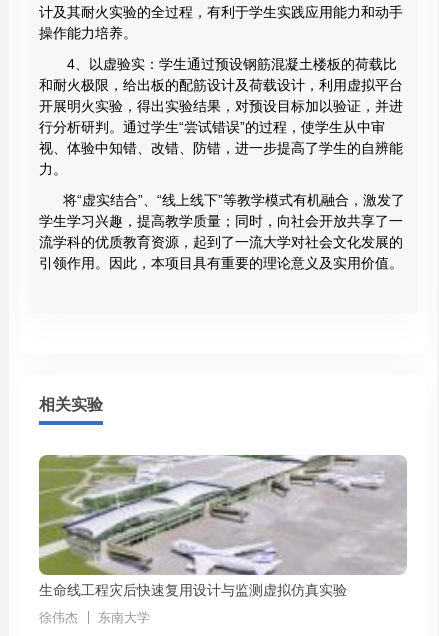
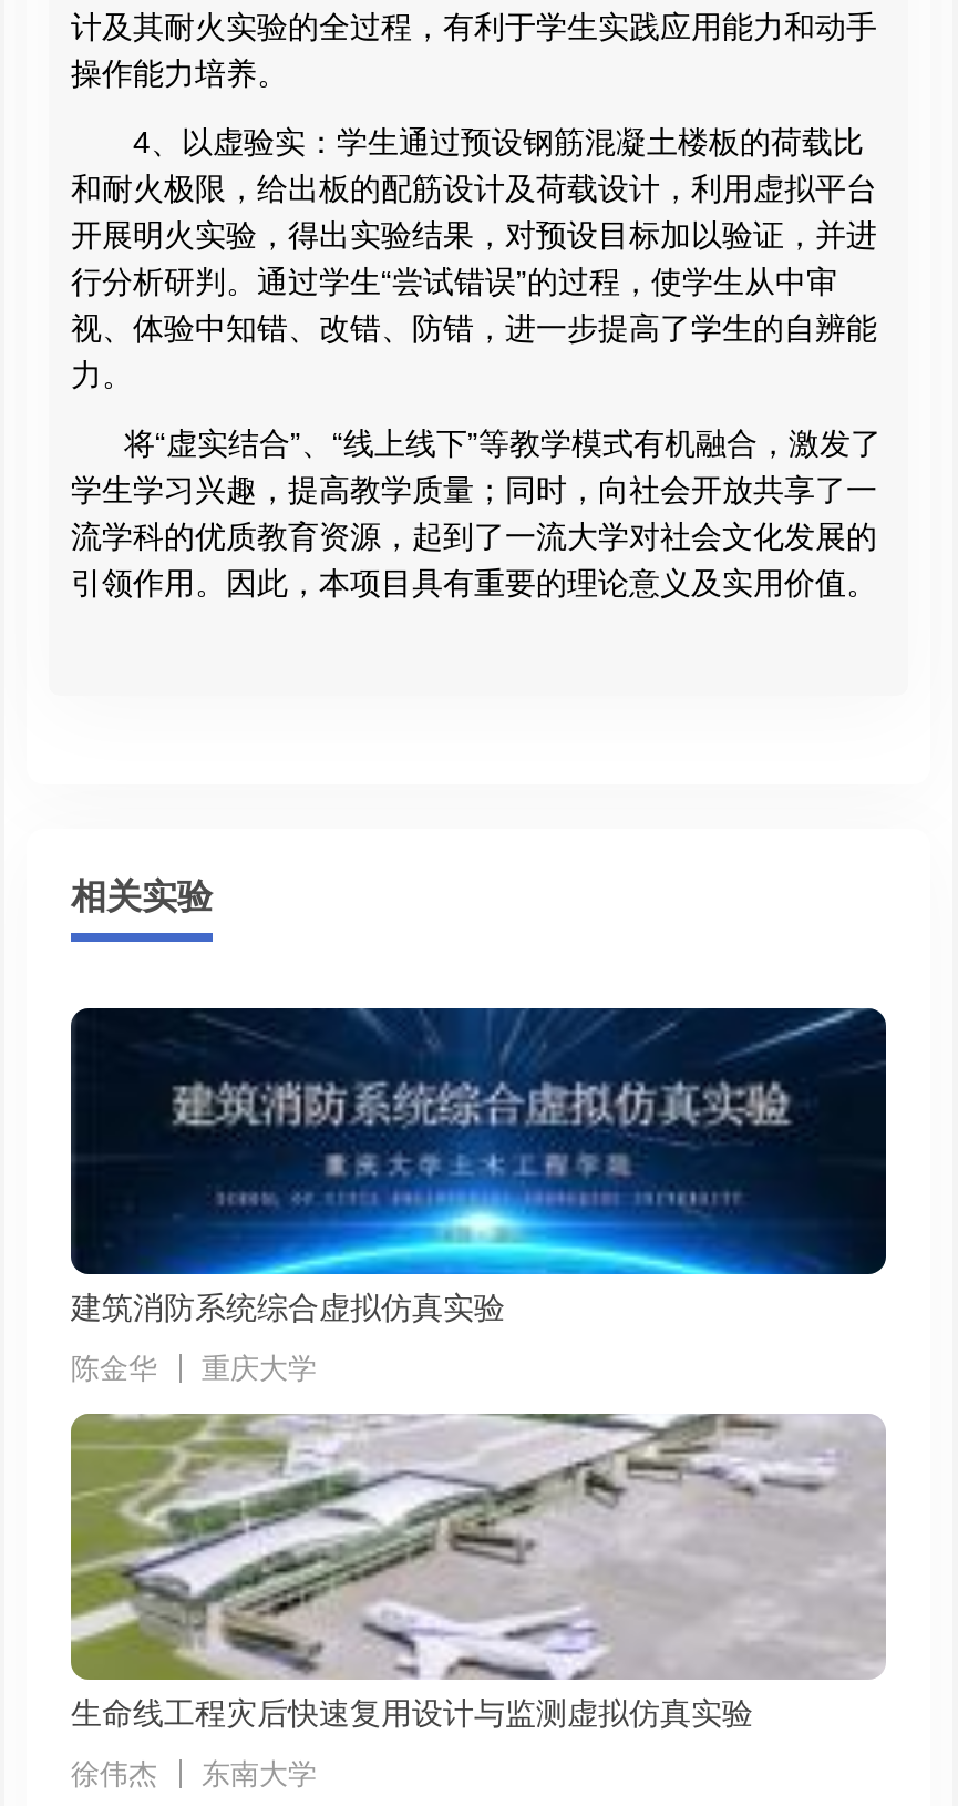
+ [image]
+ 建筑消防系统综合虚拟仿真实验
+ 陈金华
+ 重庆大学
